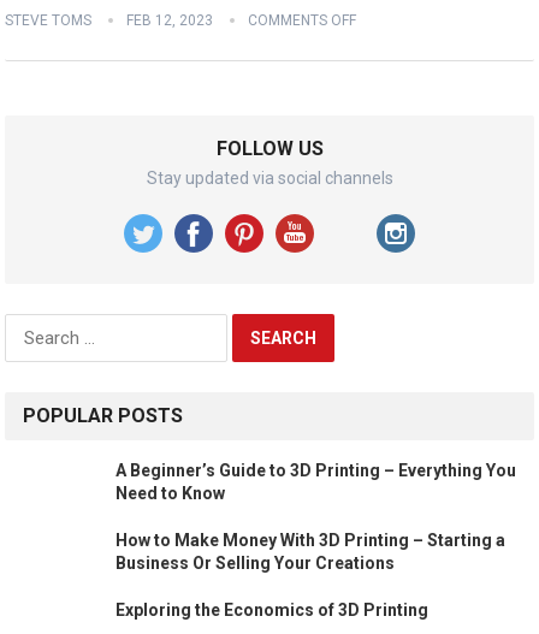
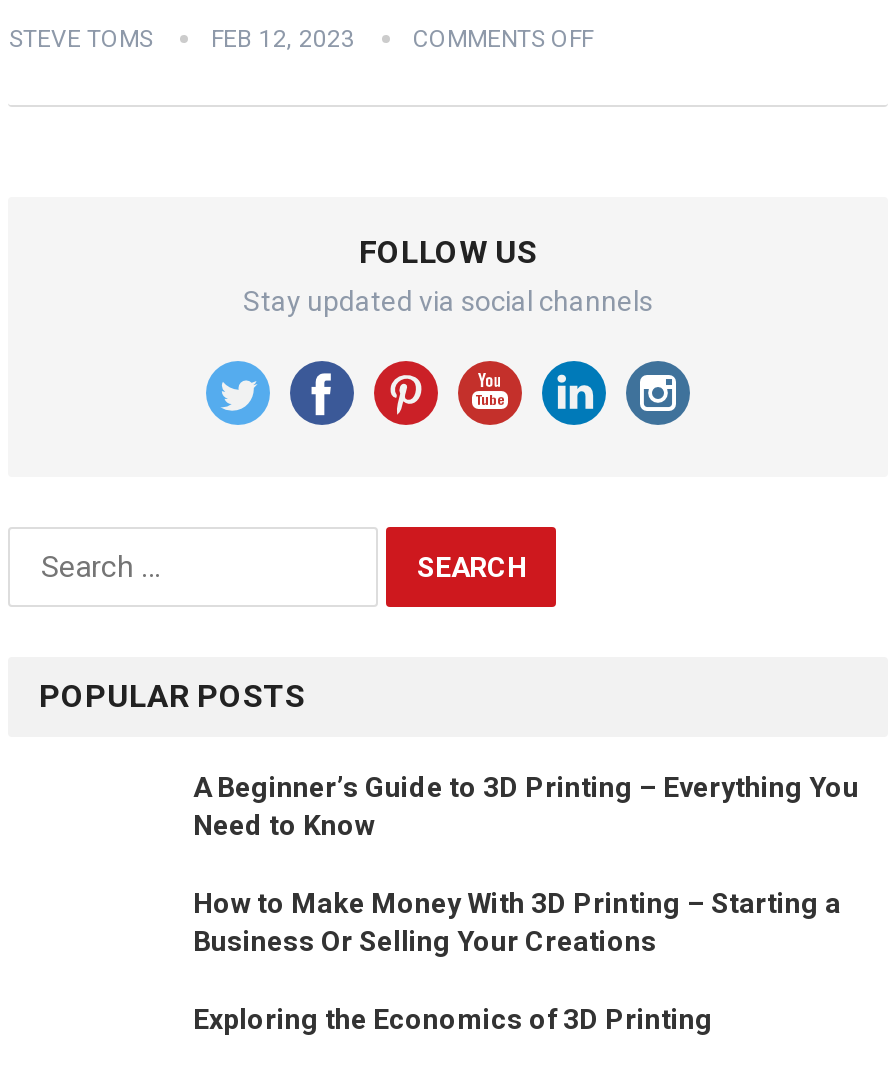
+ [image]
